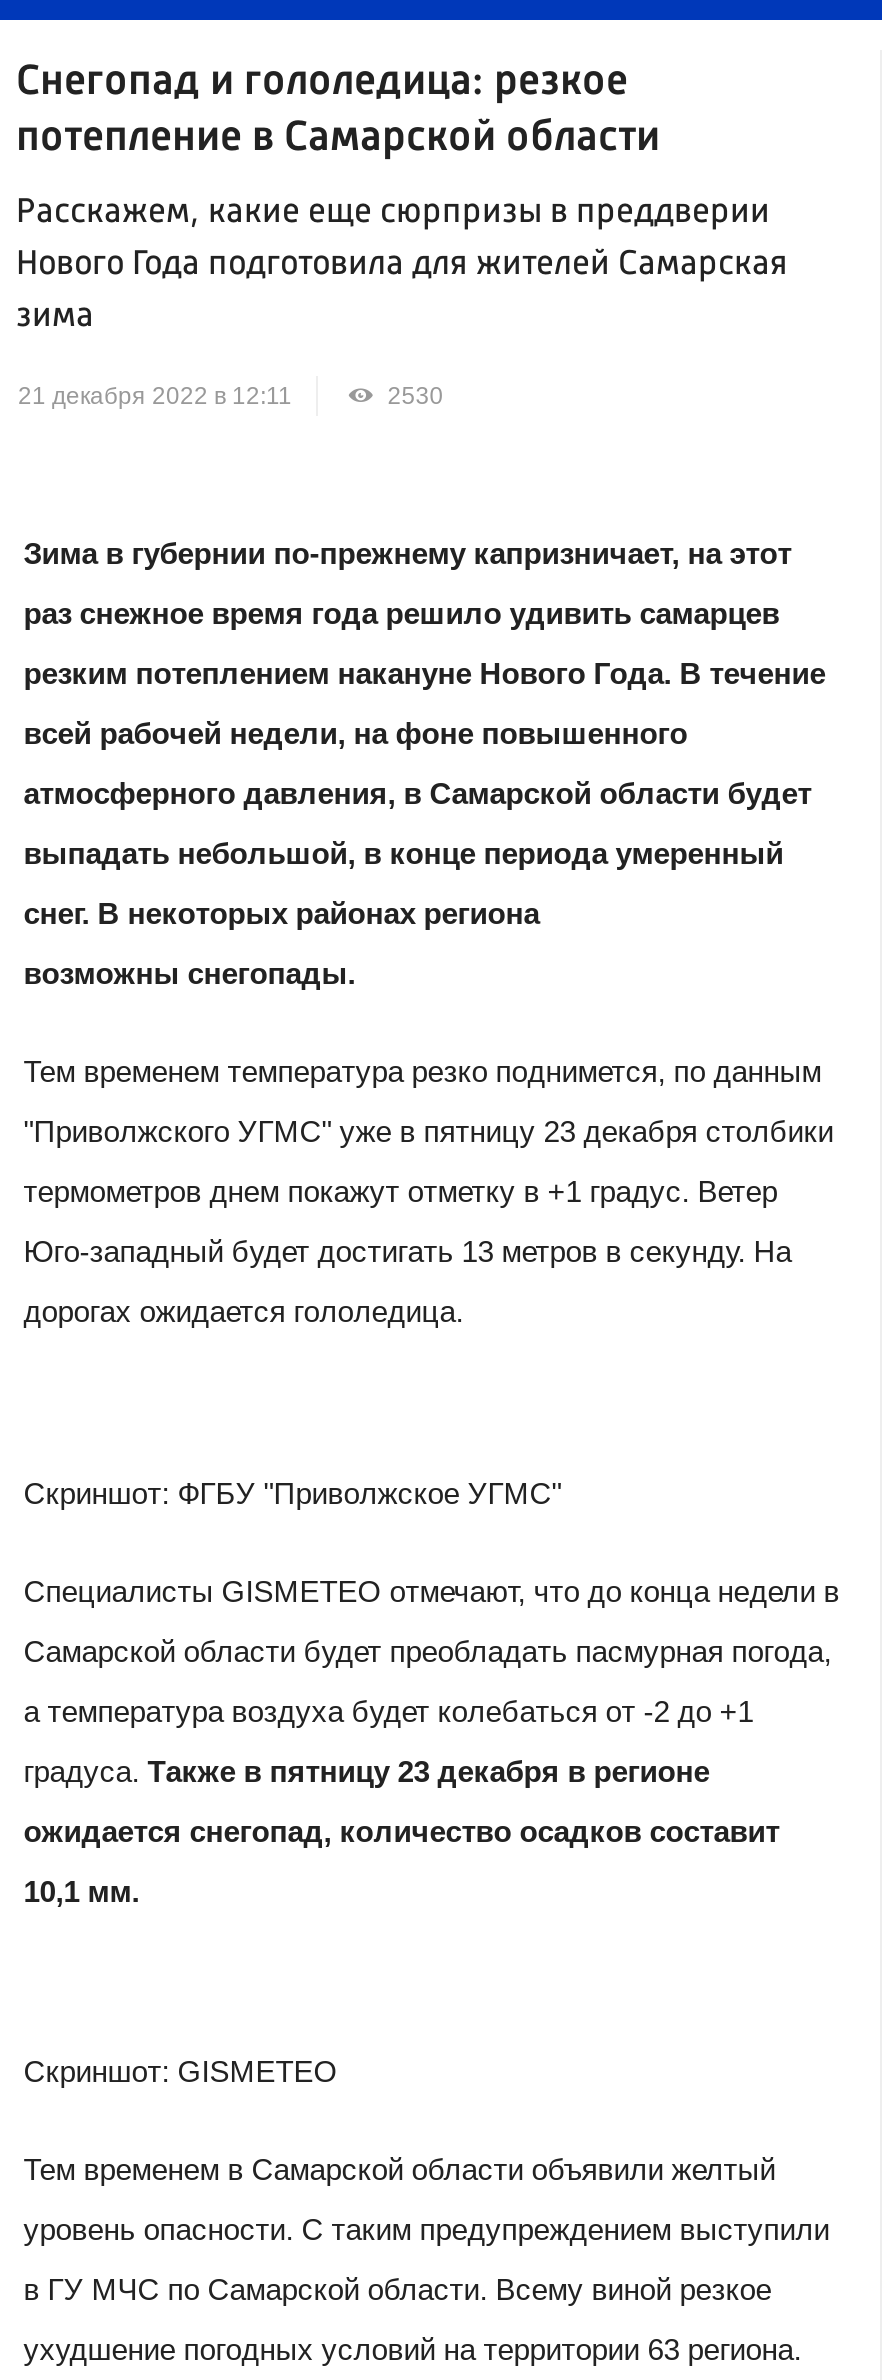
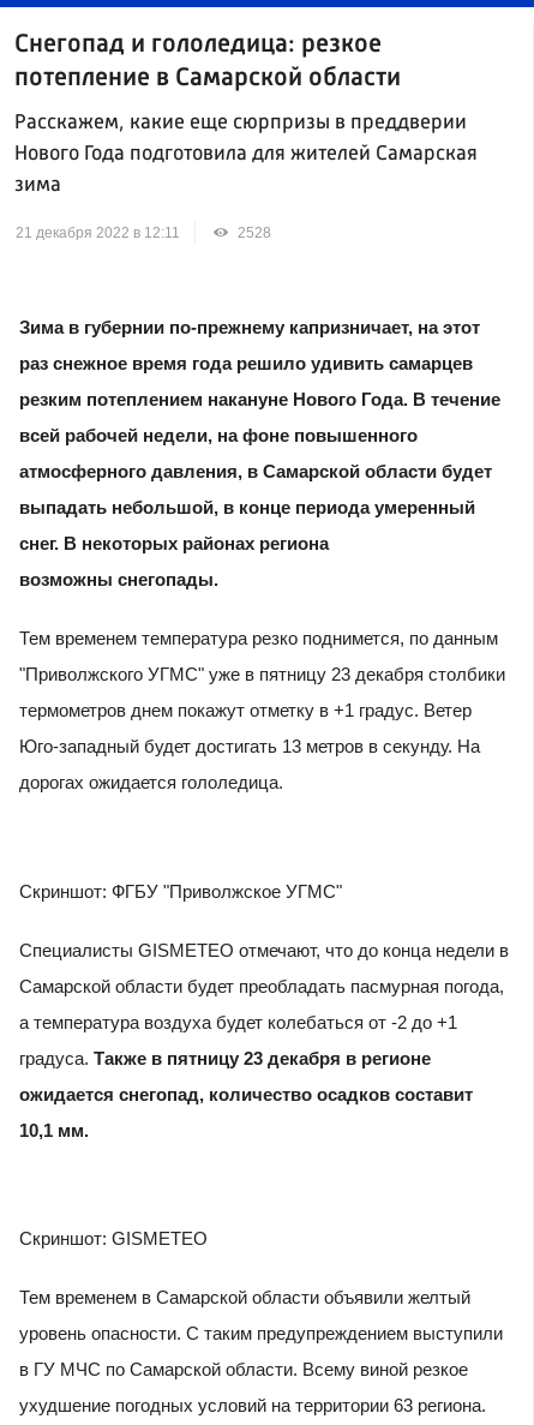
- 2530
+ 2528
